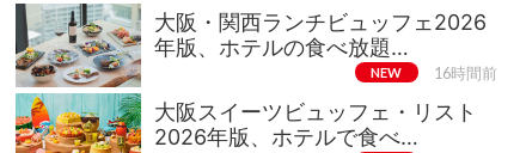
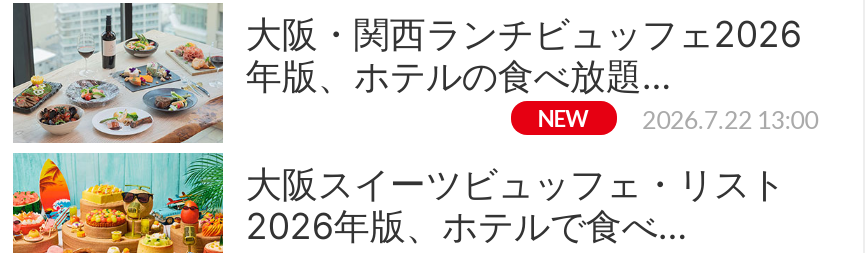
- 16時間前
+ 2026.7.22 13:00
